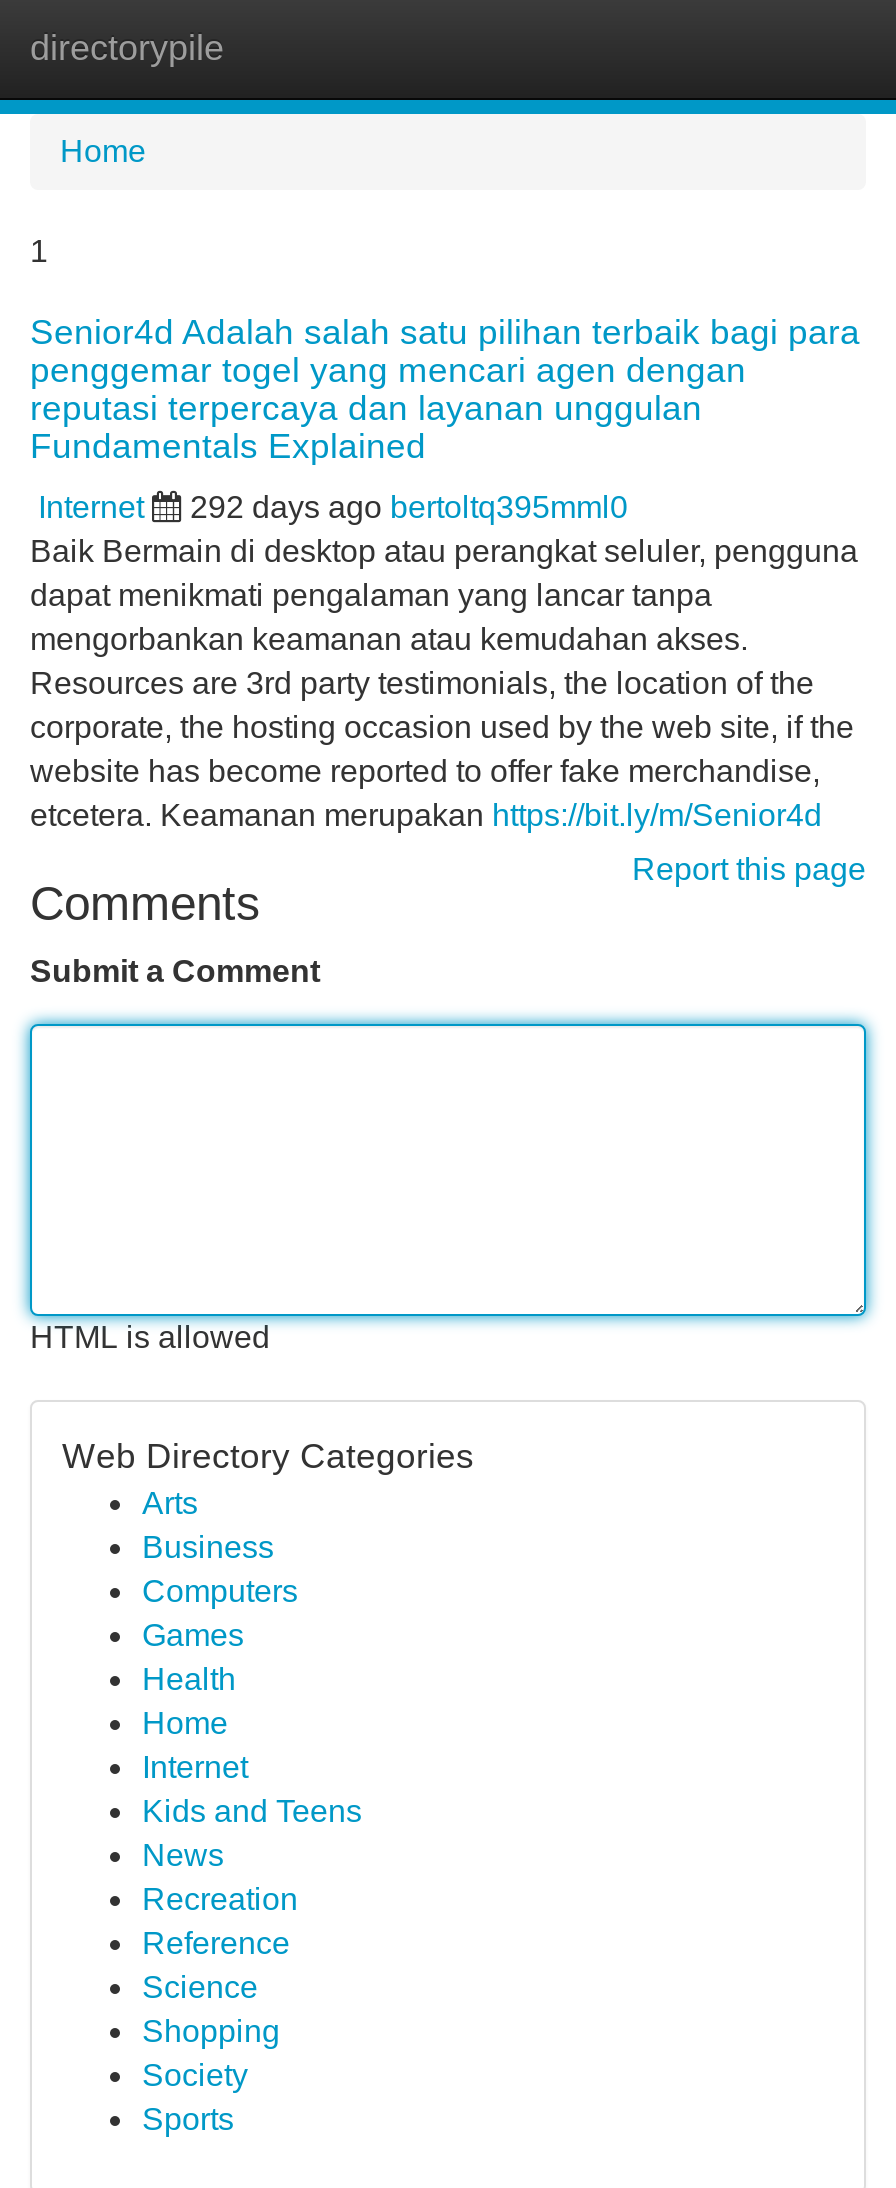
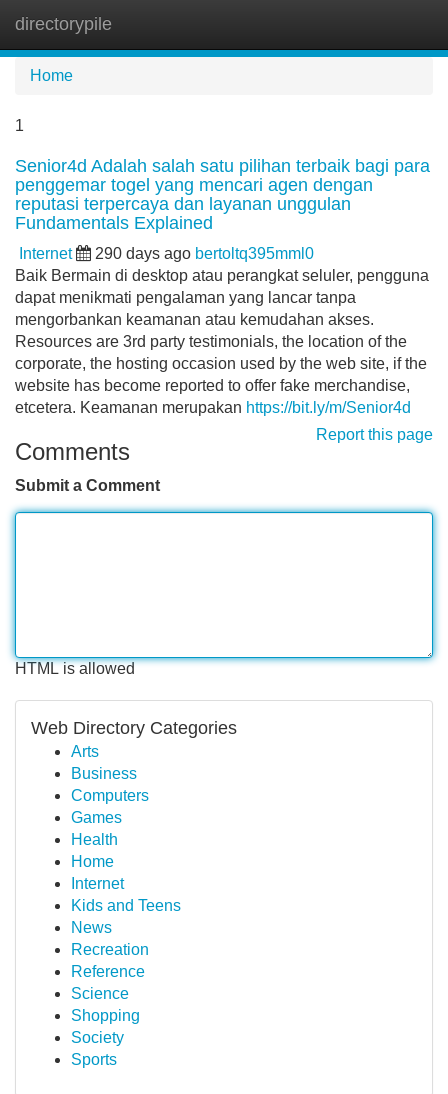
- 292 days ago bertoltq395mml0
+ 290 days ago bertoltq395mml0
